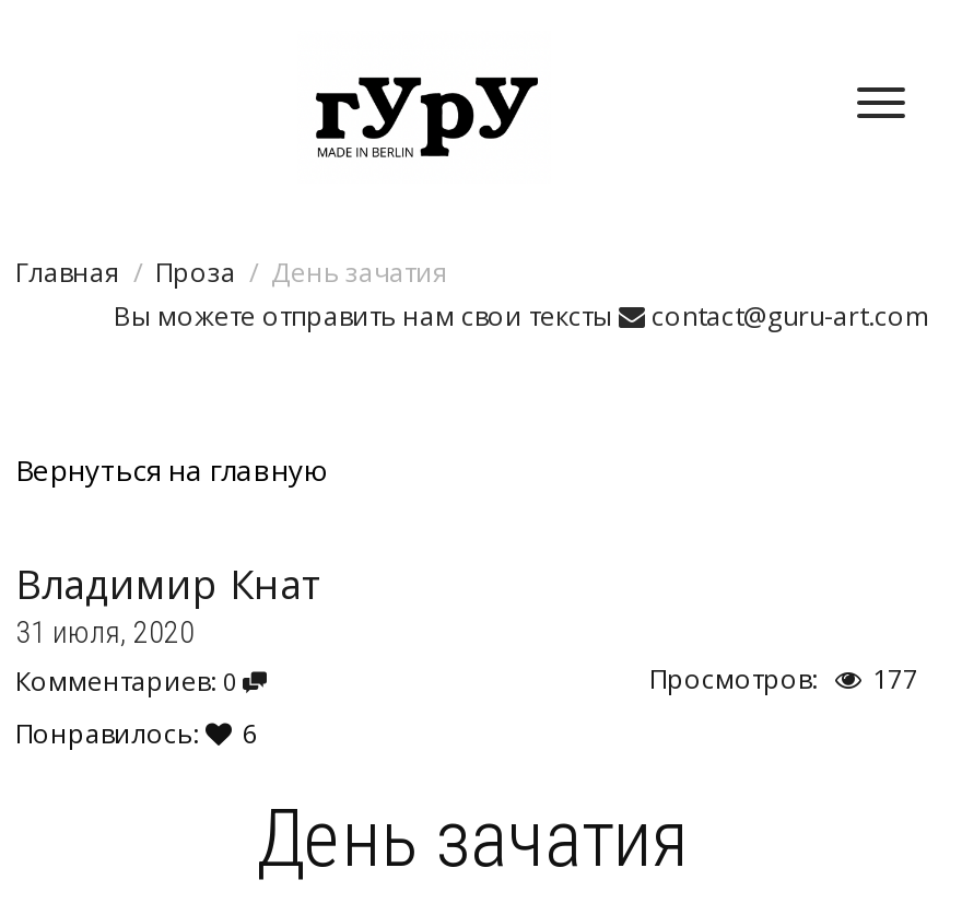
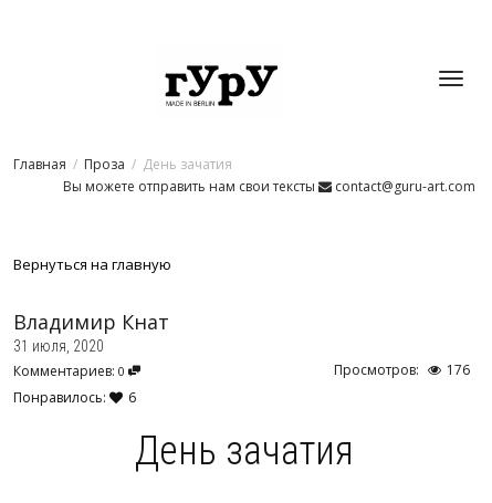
- Просмотров: 177
+ Просмотров: 176
